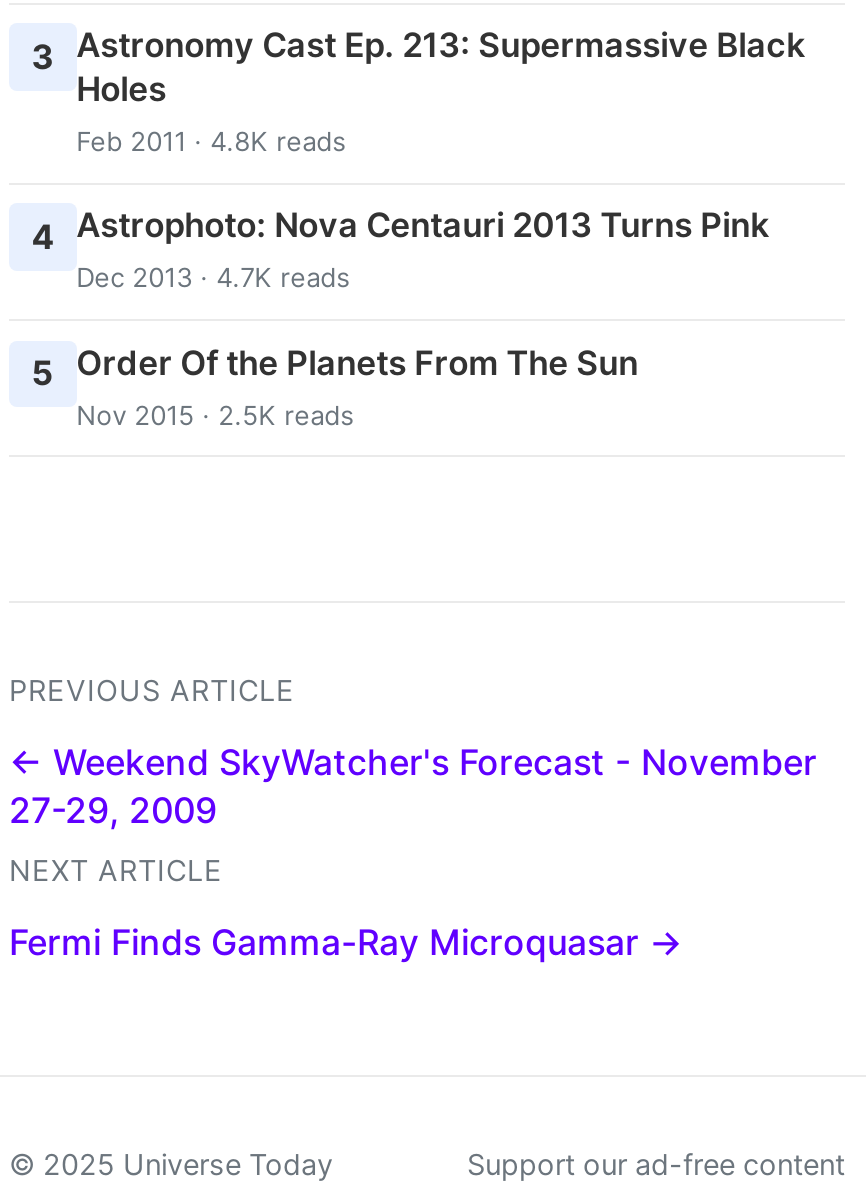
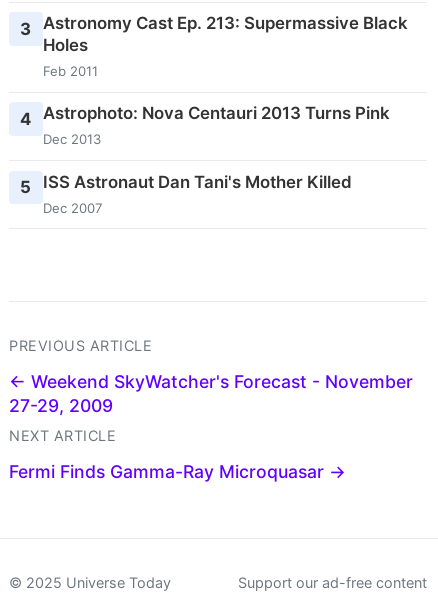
- Feb 2011 · 4.8K reads
+ Feb 2011

- Dec 2013 · 4.7K reads
+ Dec 2013

- 5 Order Of the Planets From The Sun
- Nov 2015 · 2.5K reads
+ 5 ISS Astronaut Dan Tani's Mother Killed
+ Dec 2007
